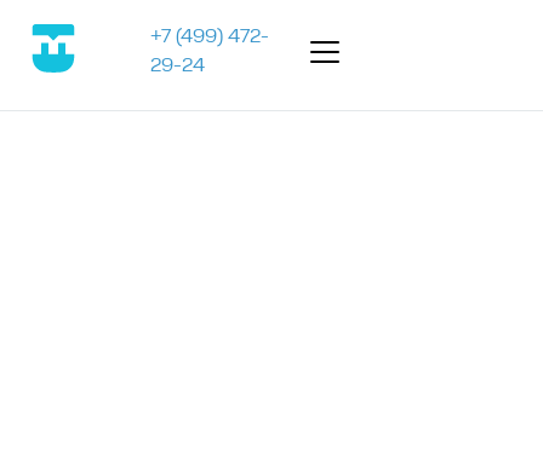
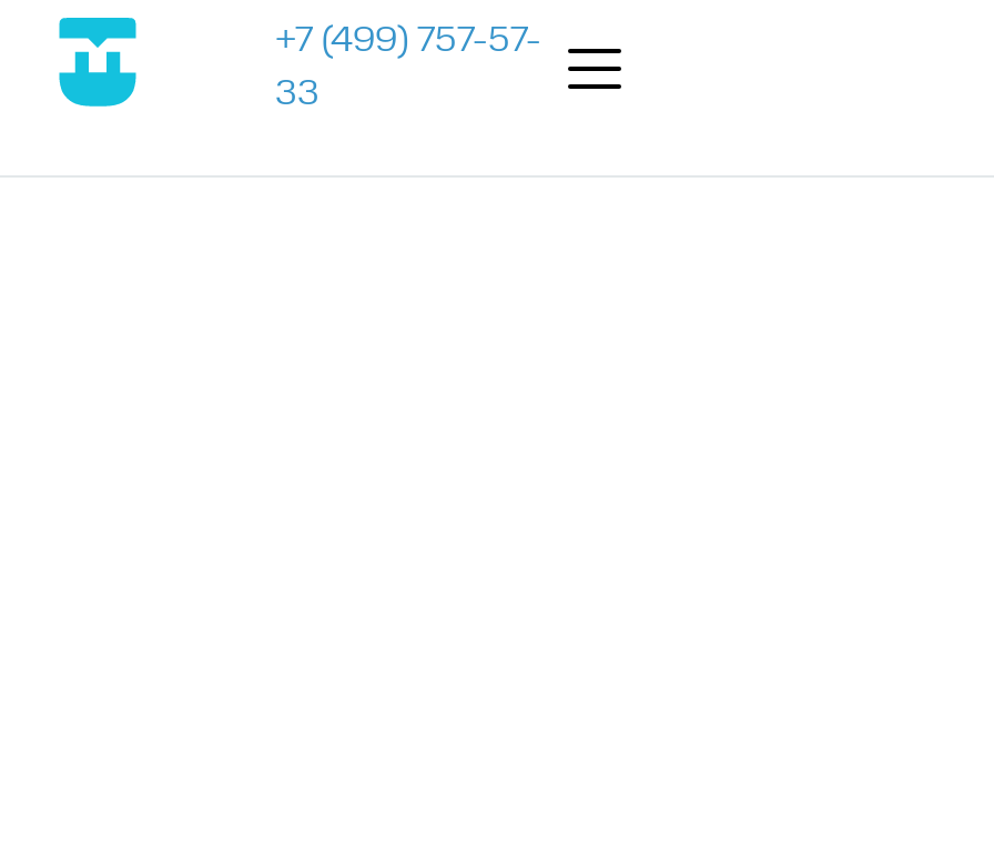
- +7 (499) 472-
+ +7 (499) 757-57-

- 29-24
+ 33
